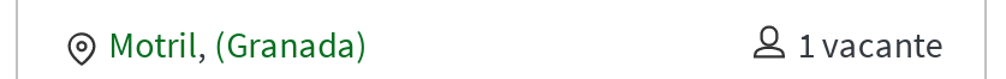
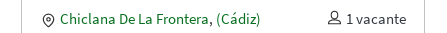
- Motril, (Granada)
+ Chiclana De La Frontera, (Cádiz)
